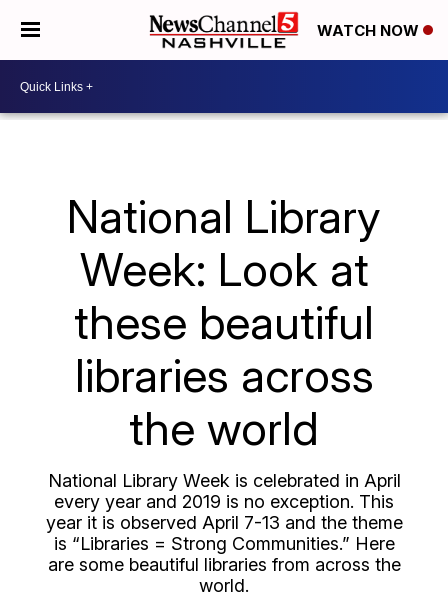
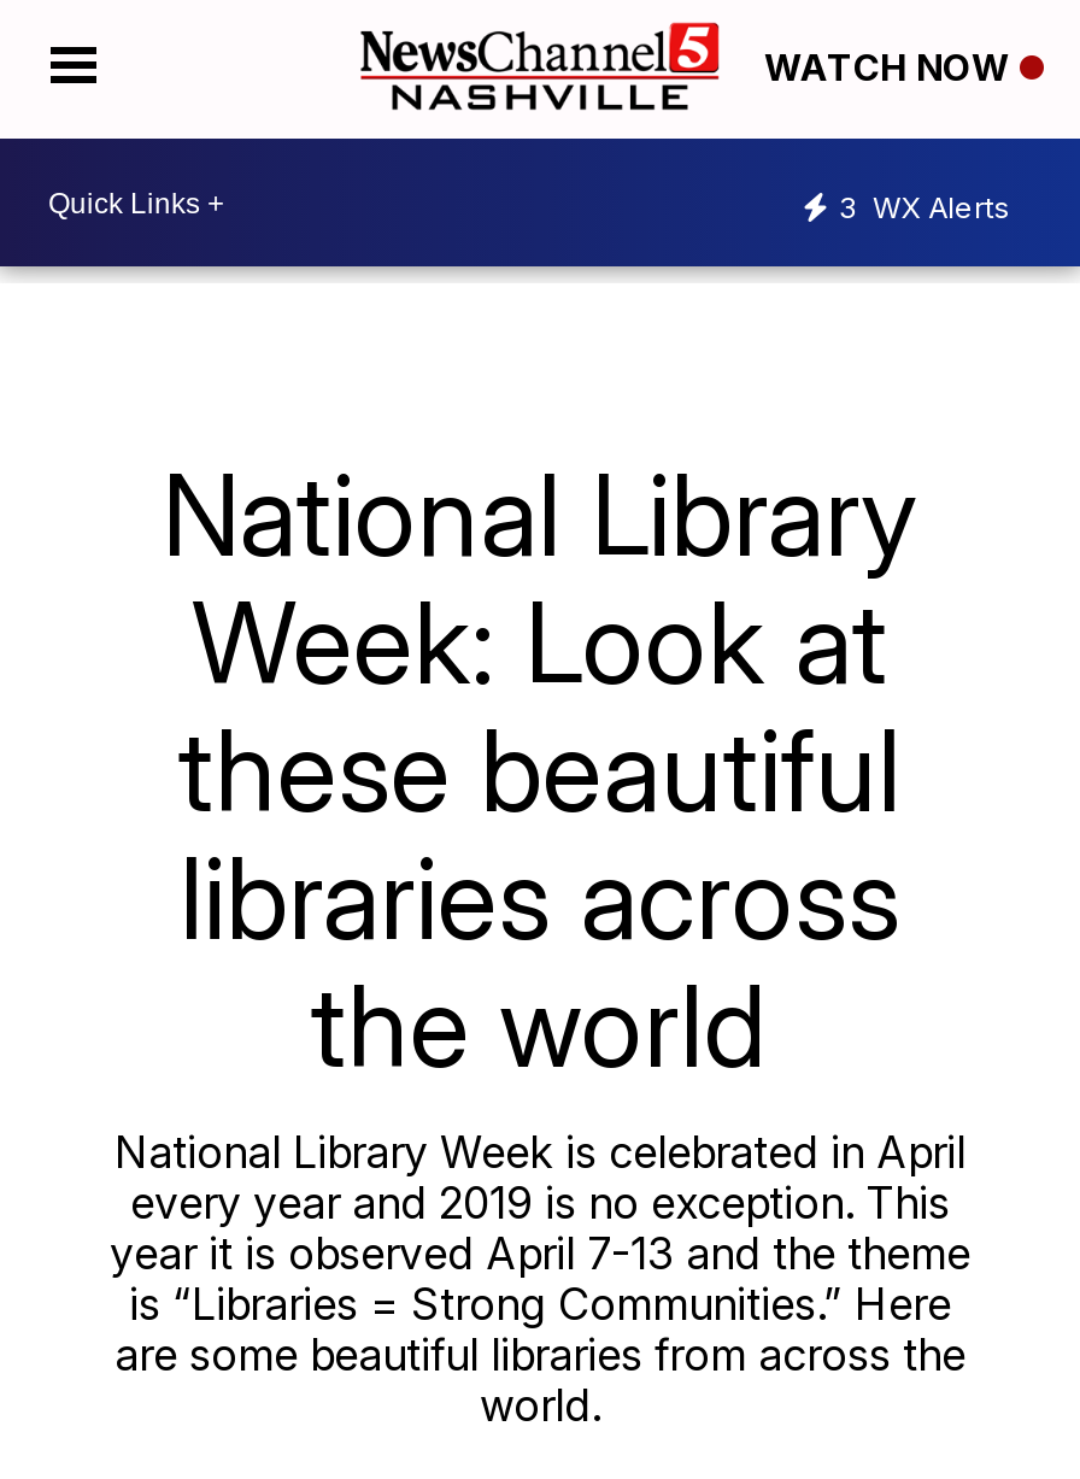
+ 3 WX Alerts
